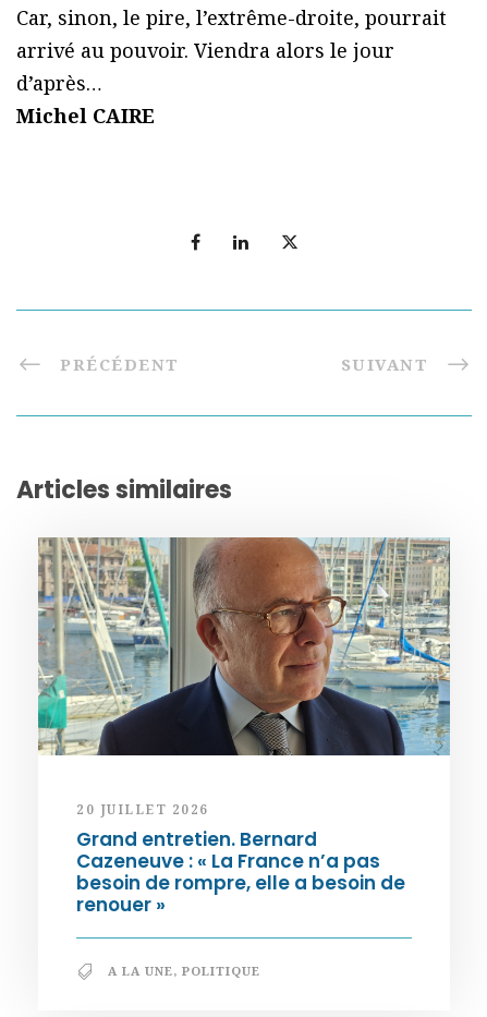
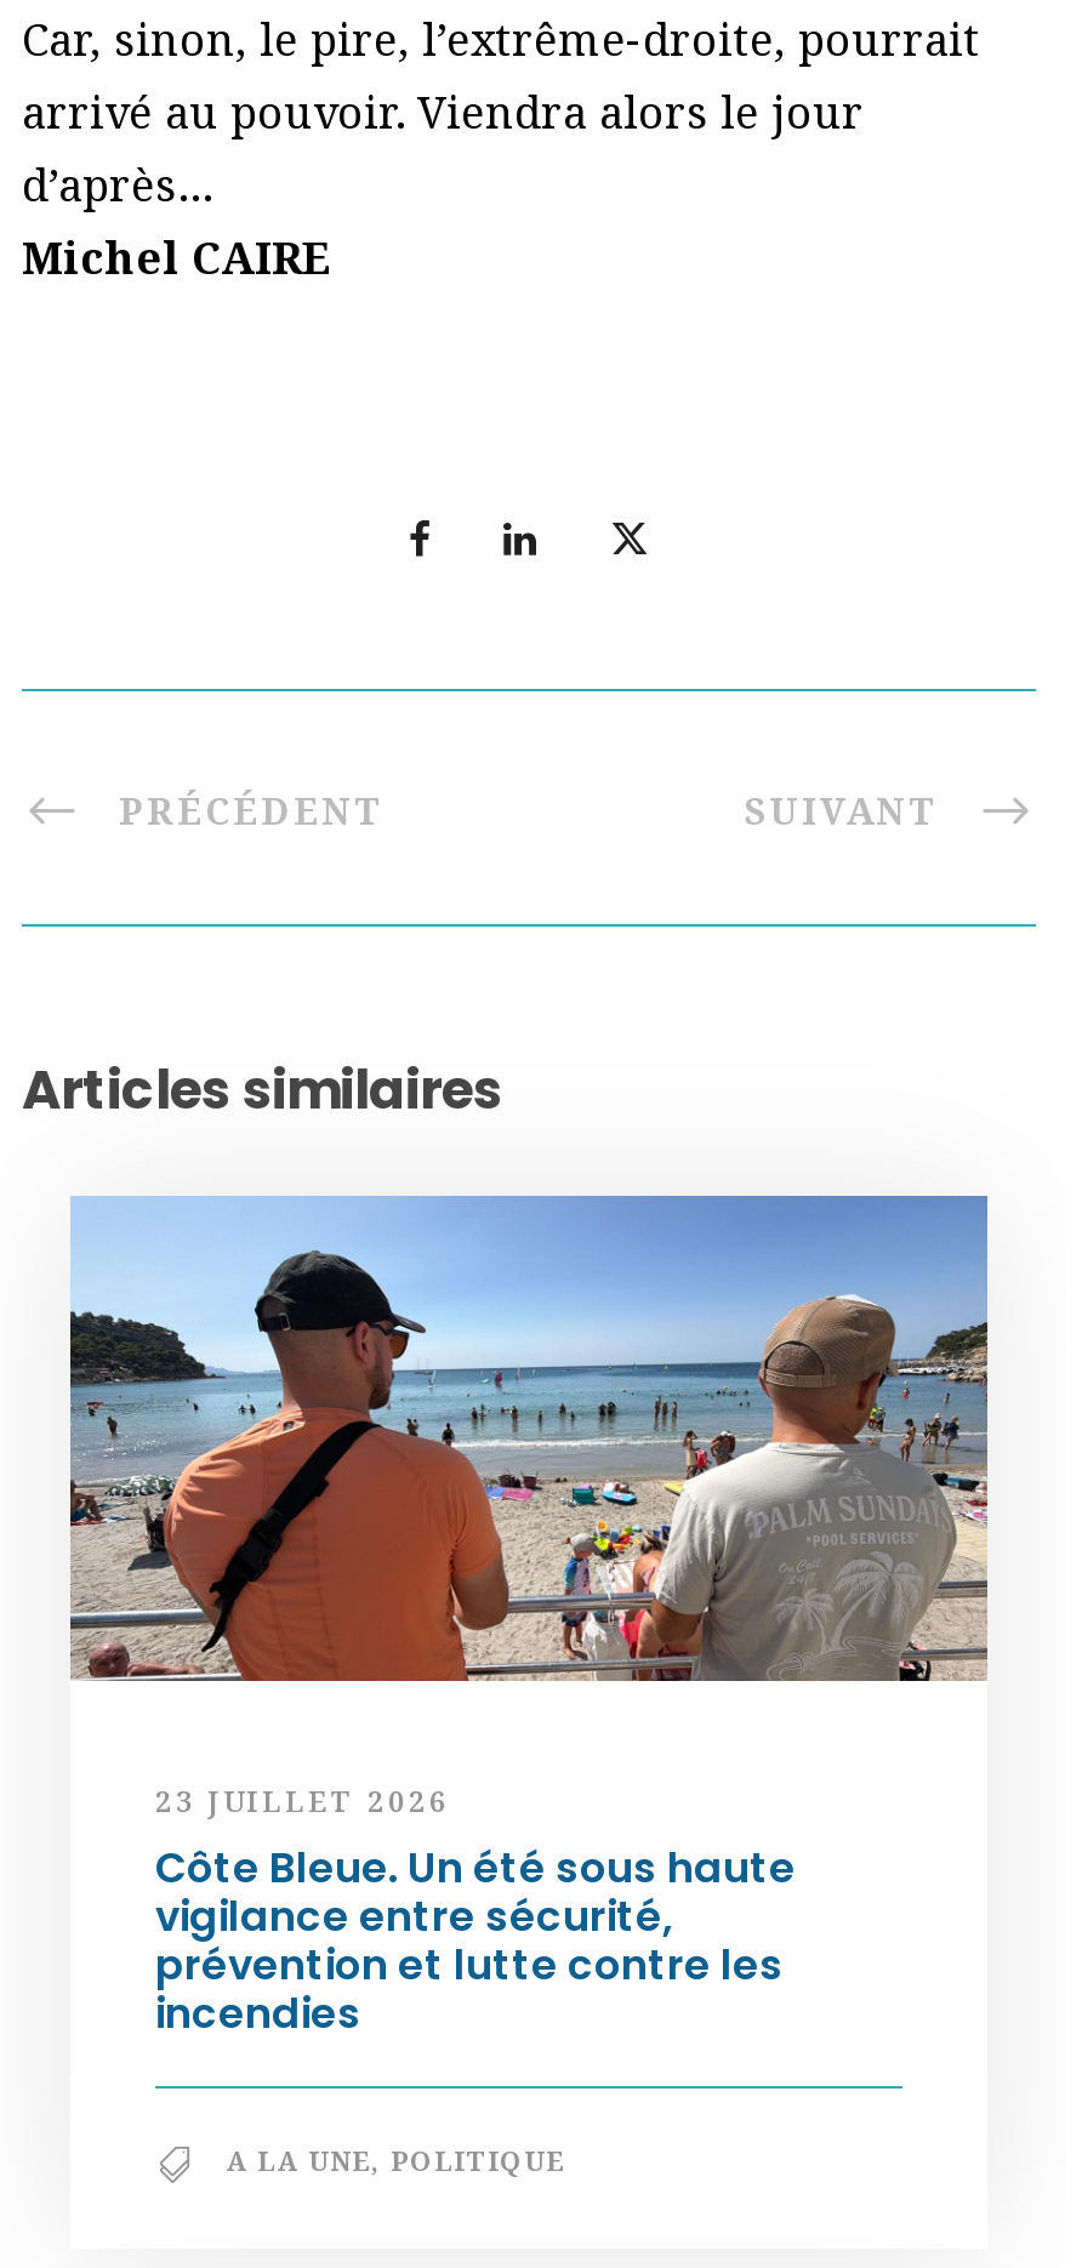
- [image]
- 20 JUILLET 2026
- Grand entretien. Bernard
- Cazeneuve : « La France n’a pas
- besoin de rompre, elle a besoin de
- renouer »
+ [image]
+ 23 JUILLET 2026
+ Côte Bleue. Un été sous haute
+ vigilance entre sécurité,
+ prévention et lutte contre les
+ incendies
